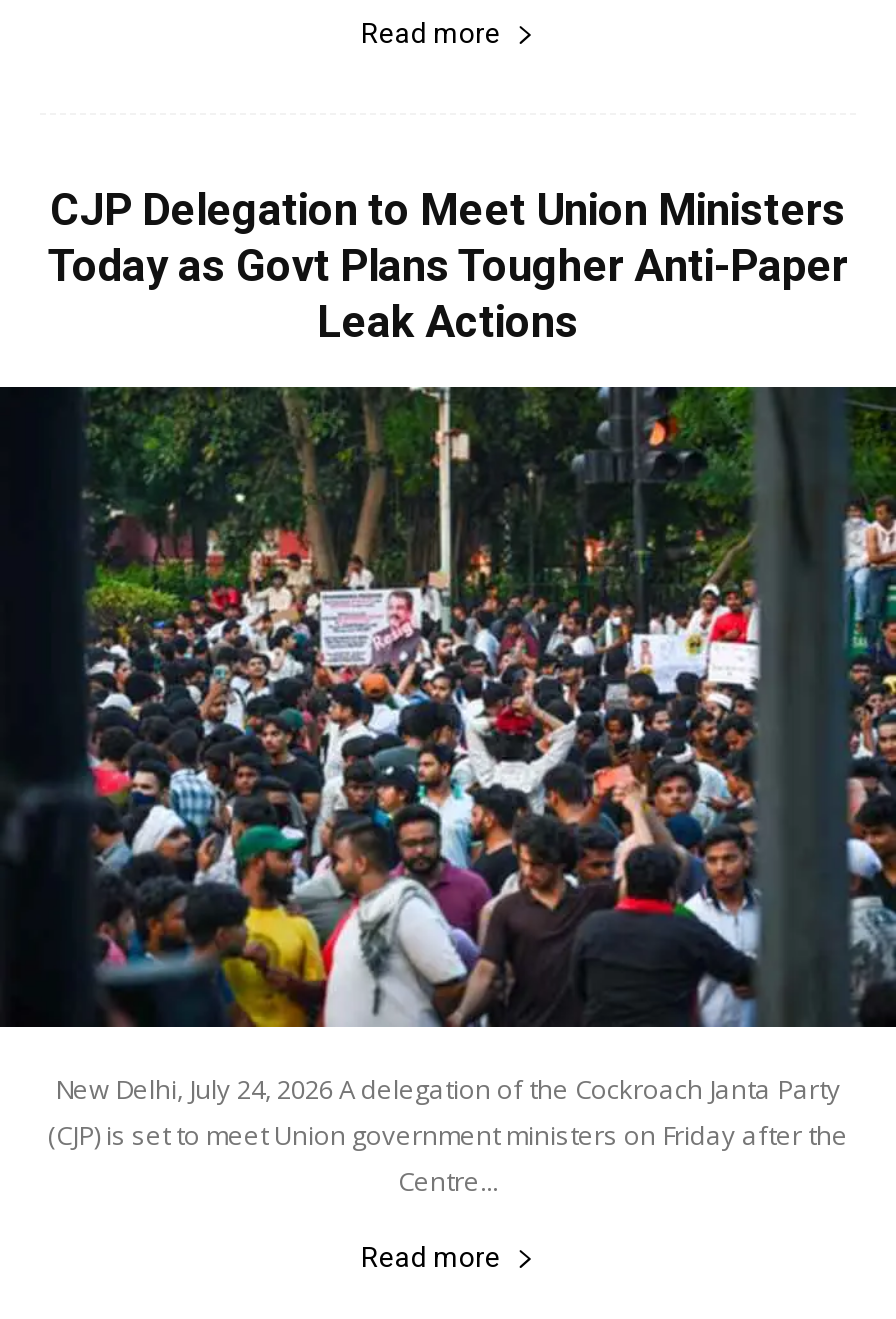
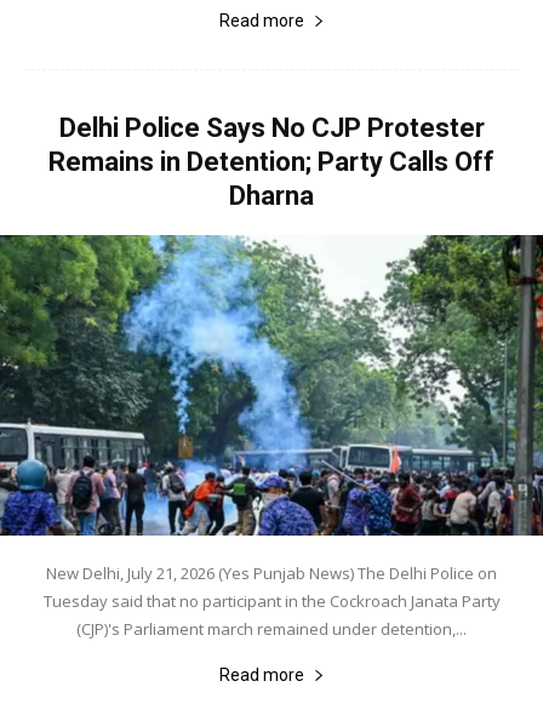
- CJP Delegation to Meet Union Ministers
- Today as Govt Plans Tougher Anti-Paper
- Leak Actions
+ Delhi Police Says No CJP Protester
+ Remains in Detention; Party Calls Off
+ Dharna

- [image]
- New Delhi, July 24, 2026 A delegation of the Cockroach Janta Party
- (CJP) is set to meet Union government ministers on Friday after the
- Centre...
+ [image]
+ New Delhi, July 21, 2026 (Yes Punjab News) The Delhi Police on
+ Tuesday said that no participant in the Cockroach Janata Party
+ (CJP)'s Parliament march remained under detention,...
